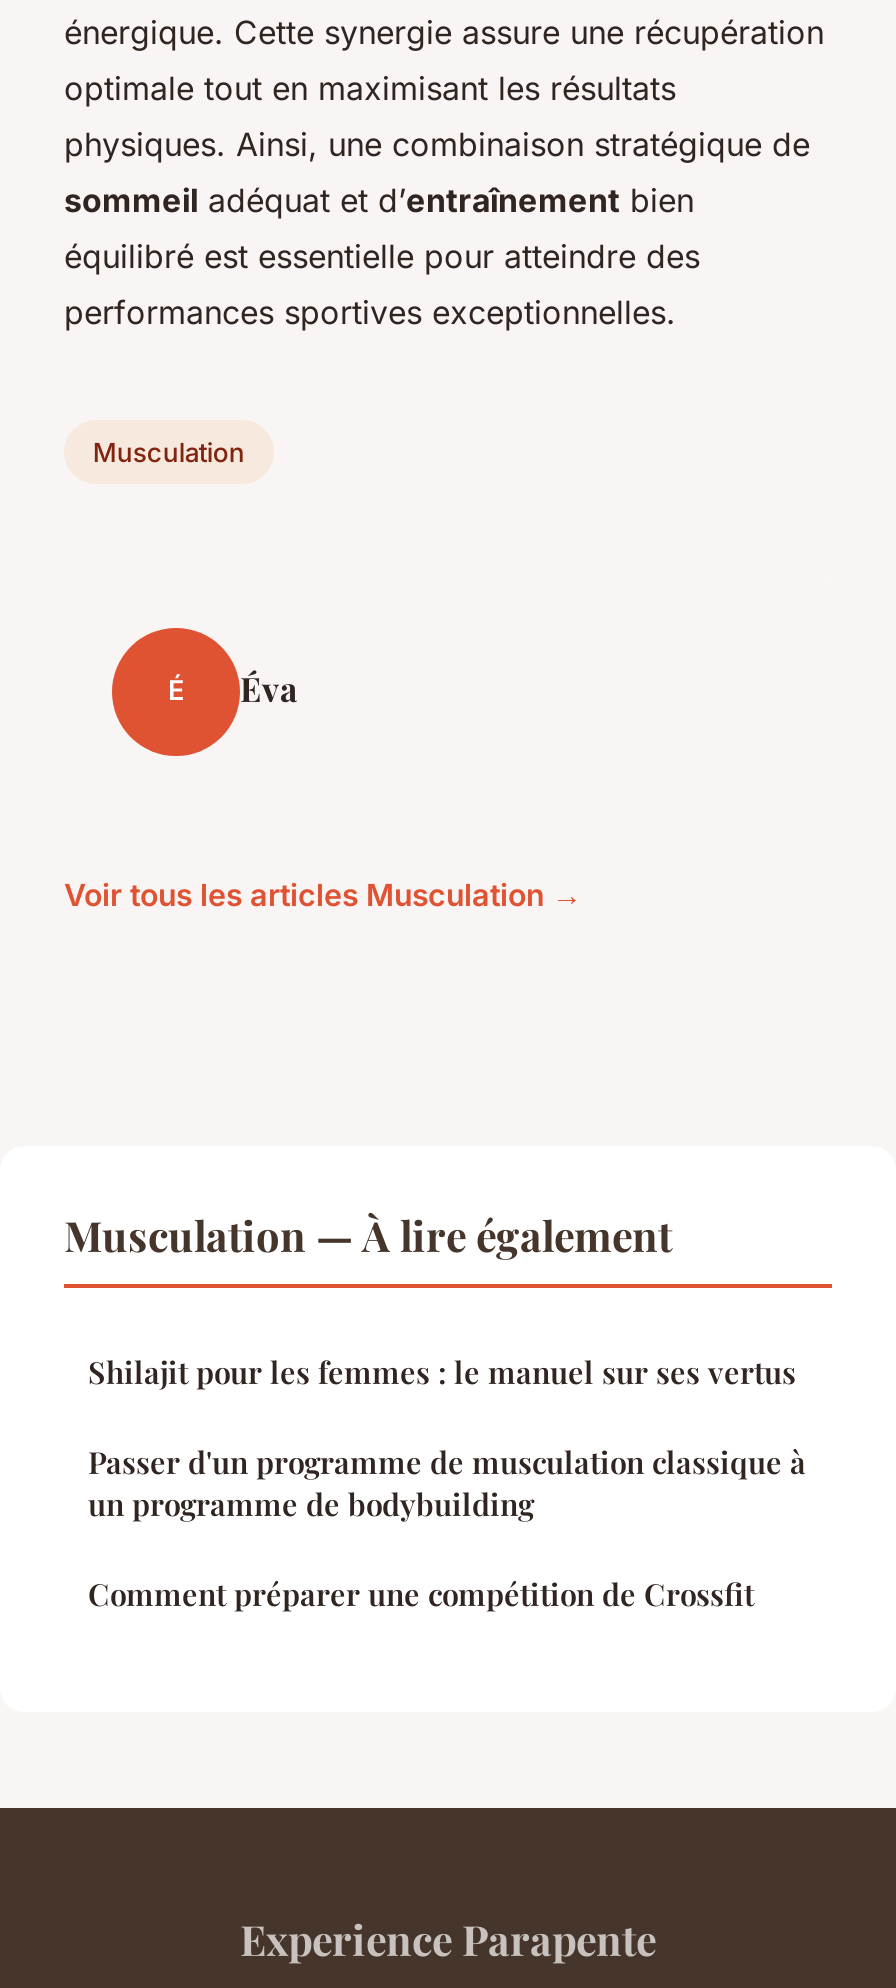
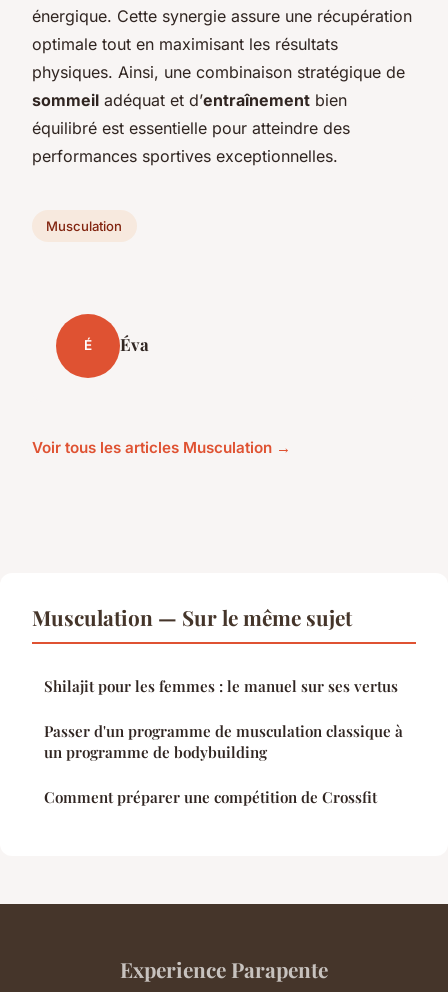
- Musculation — À lire également
+ Musculation — Sur le même sujet
